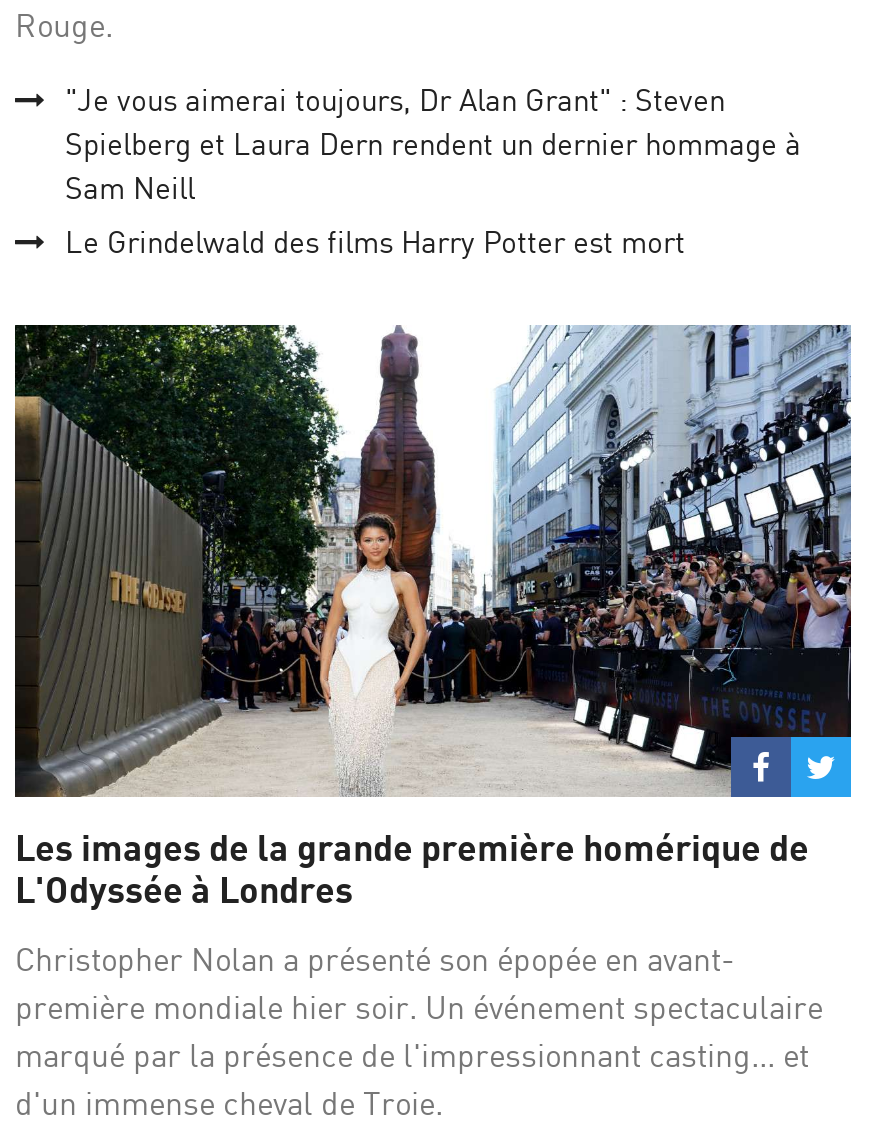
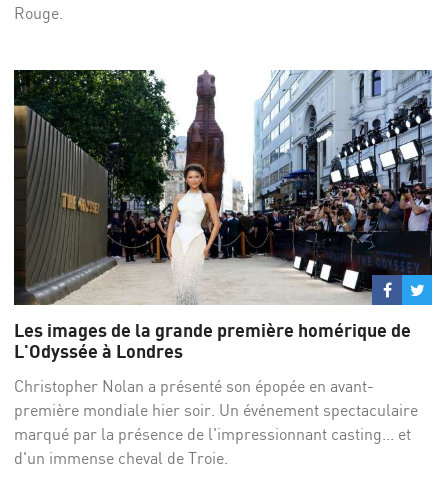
- "Je vous aimerai toujours, Dr Alan Grant" : Steven
- Spielberg et Laura Dern rendent un dernier hommage à
- Sam Neill
- Le Grindelwald des films Harry Potter est mort
